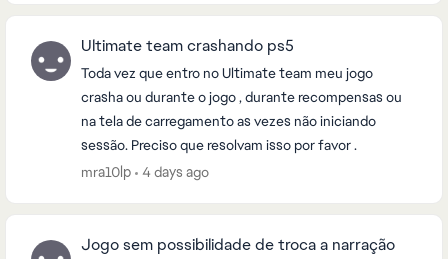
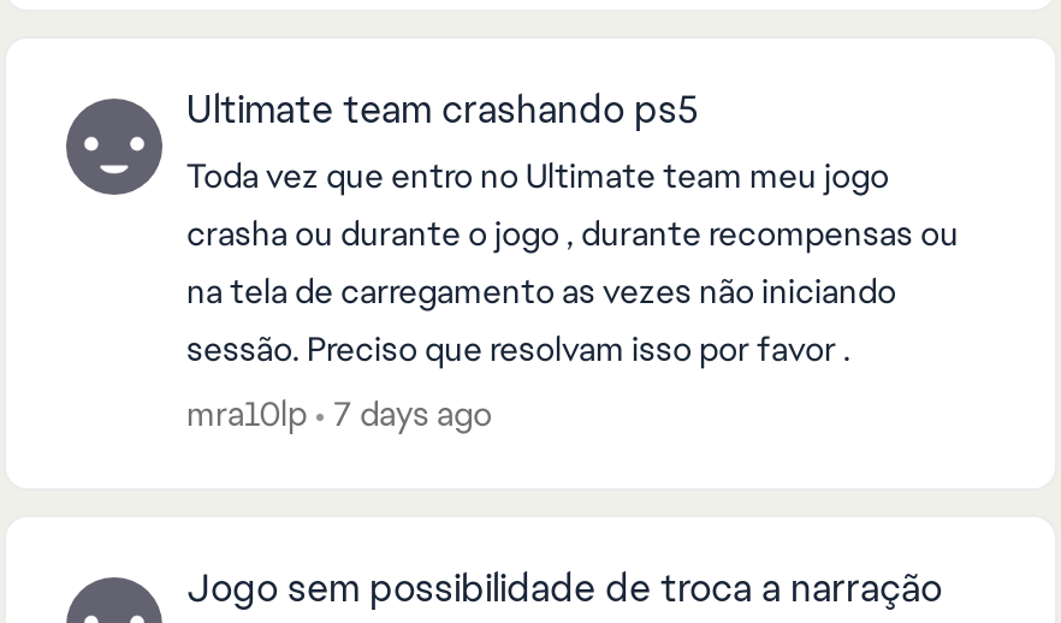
- 4 days ago
+ 7 days ago
